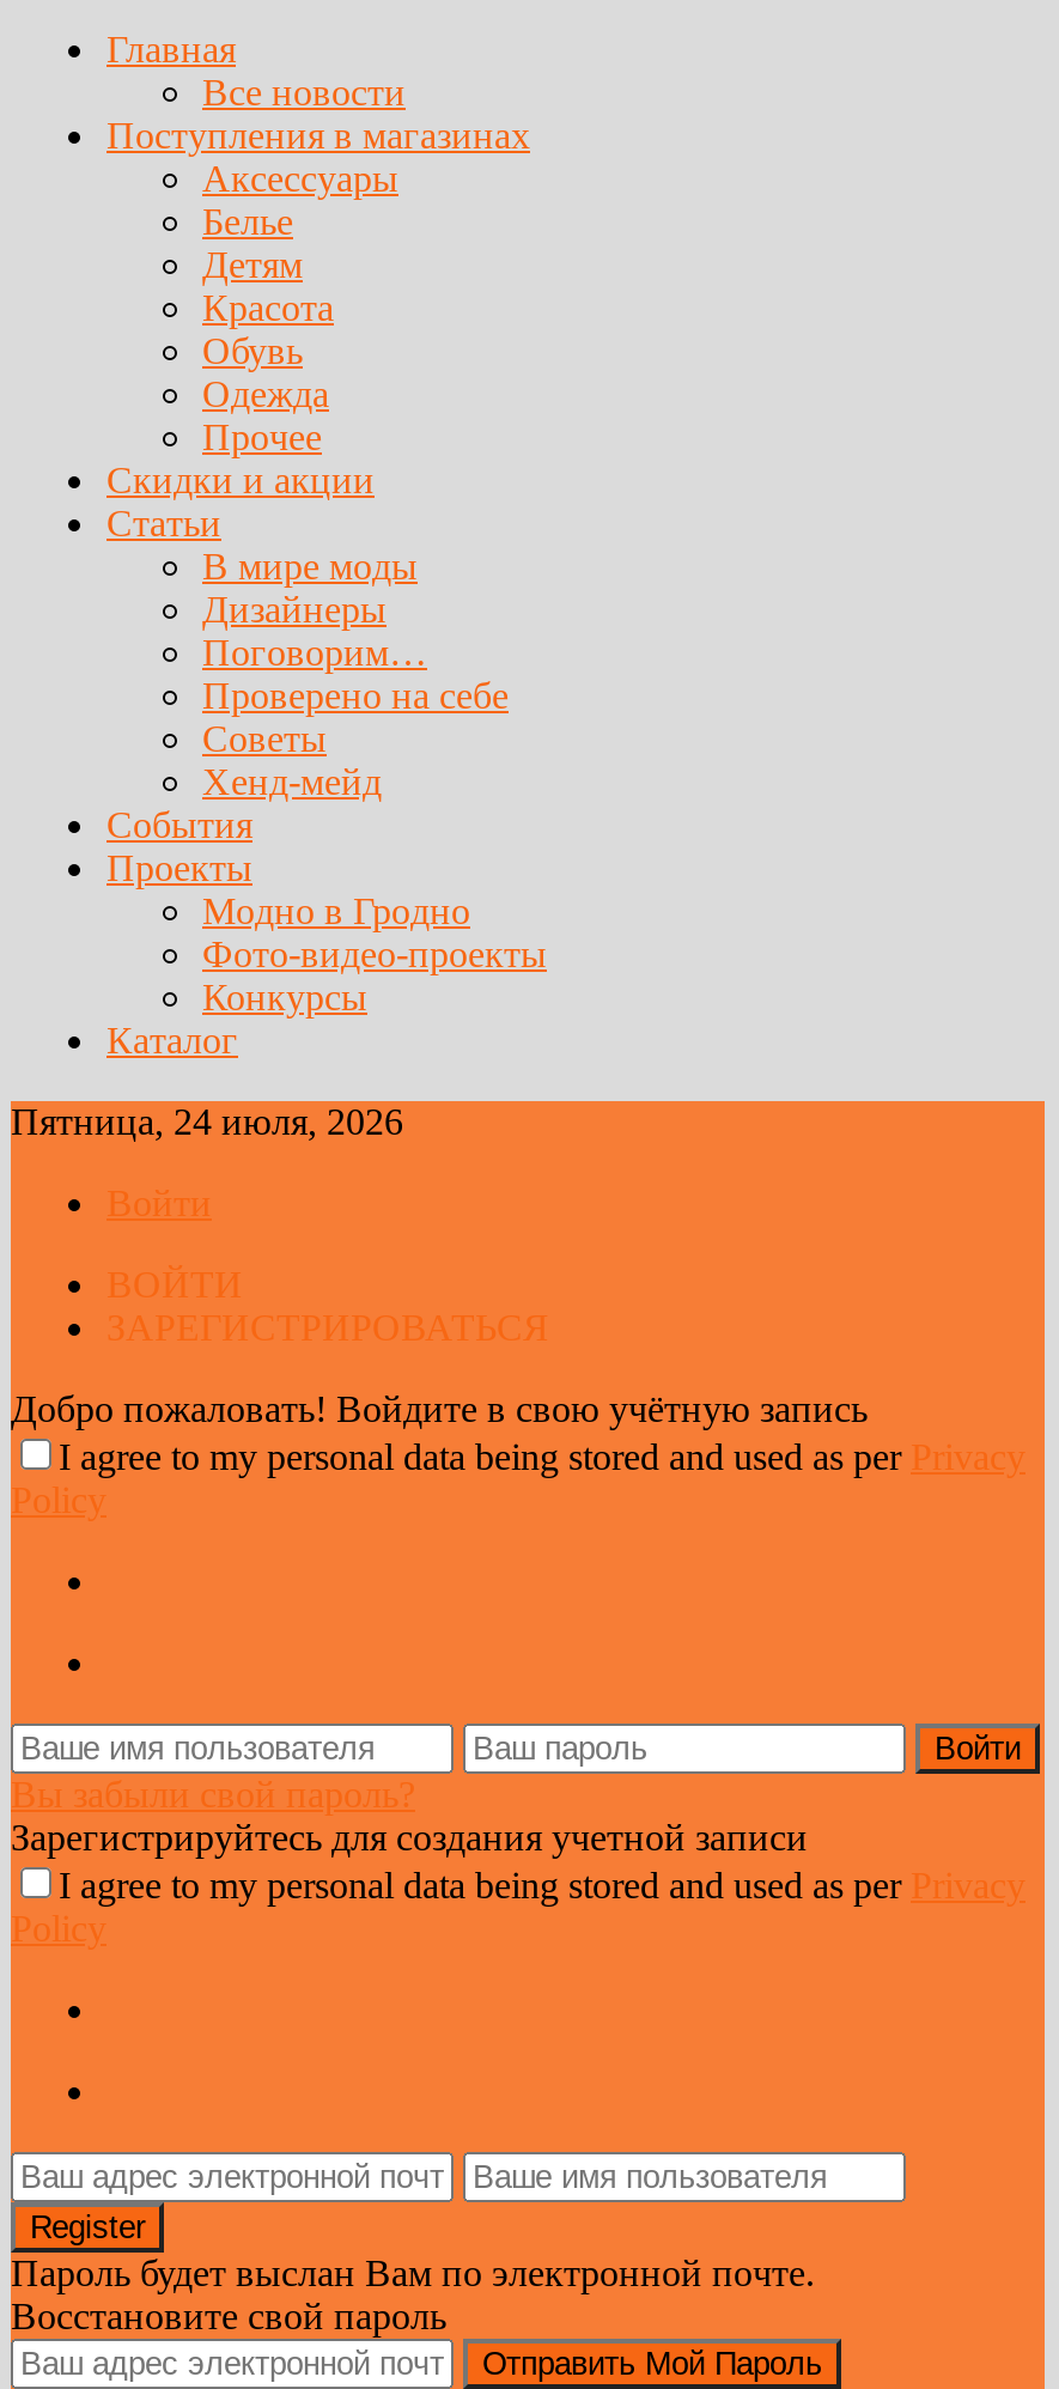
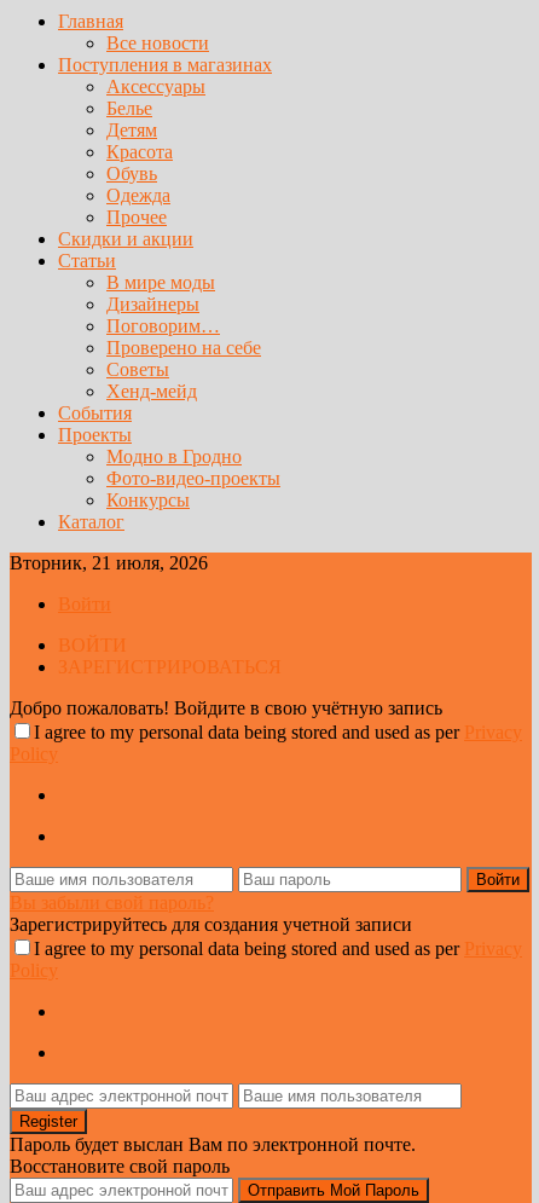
- Пятница, 24 июля, 2026
+ Вторник, 21 июля, 2026
